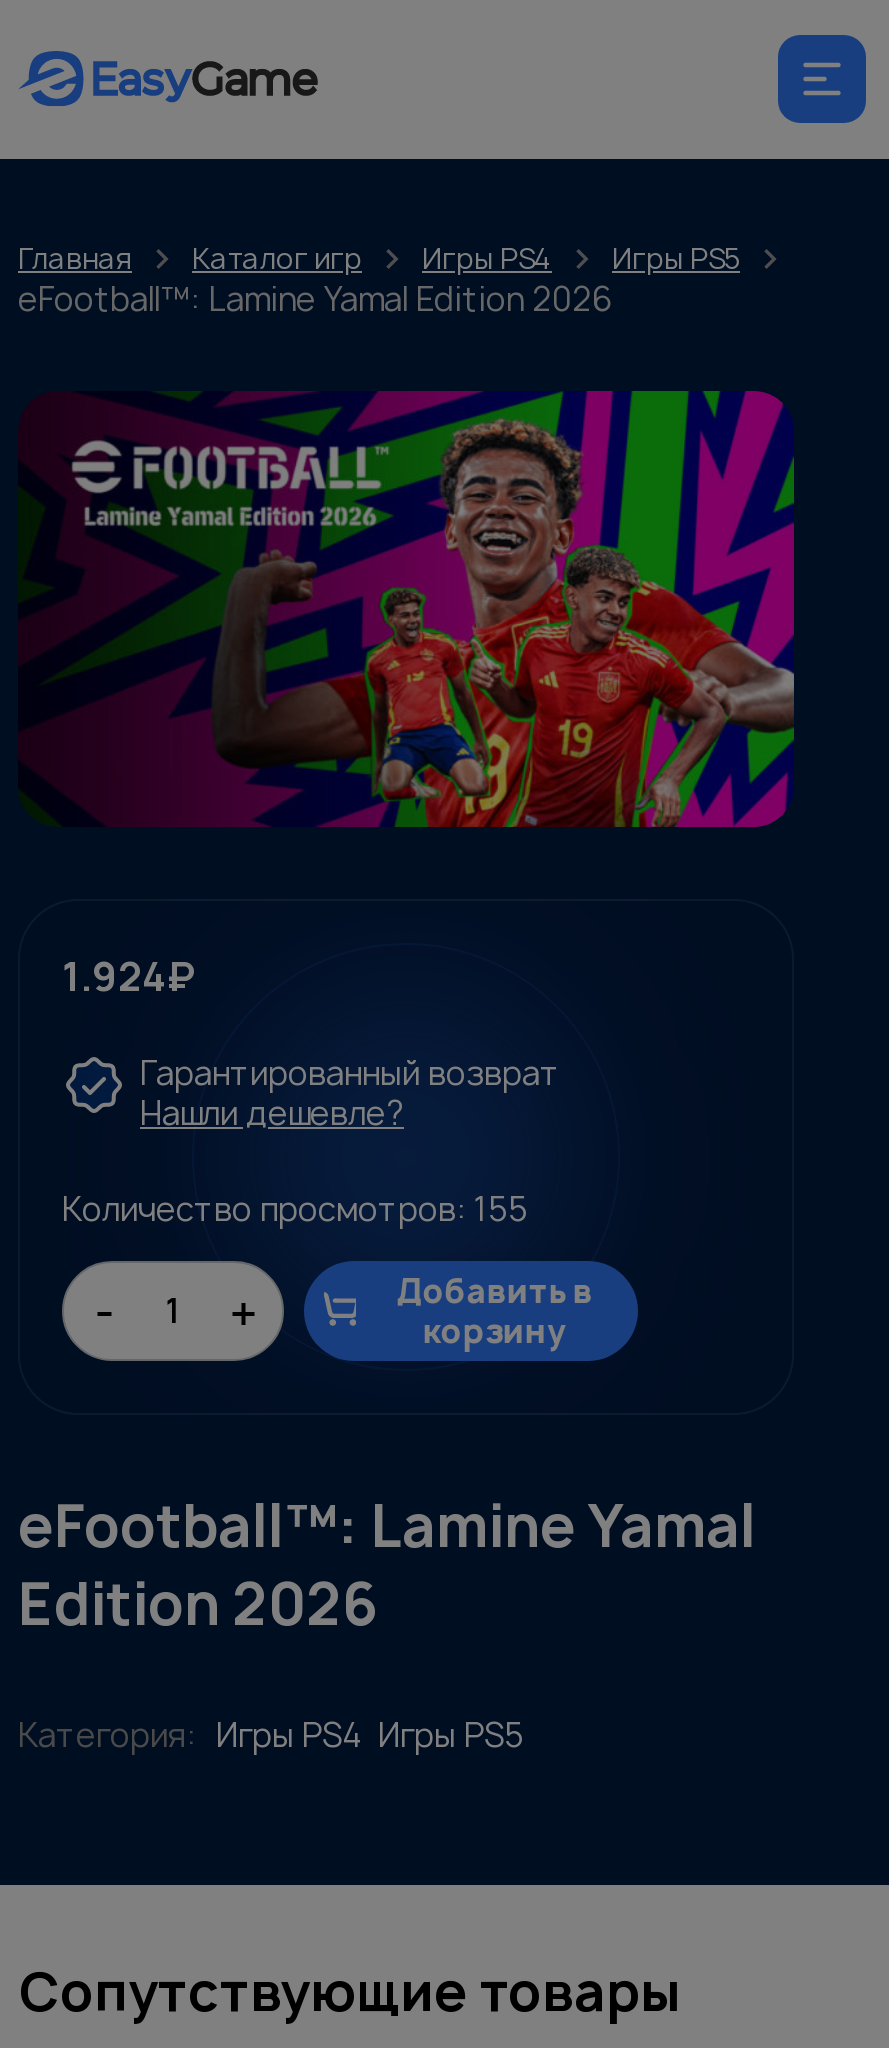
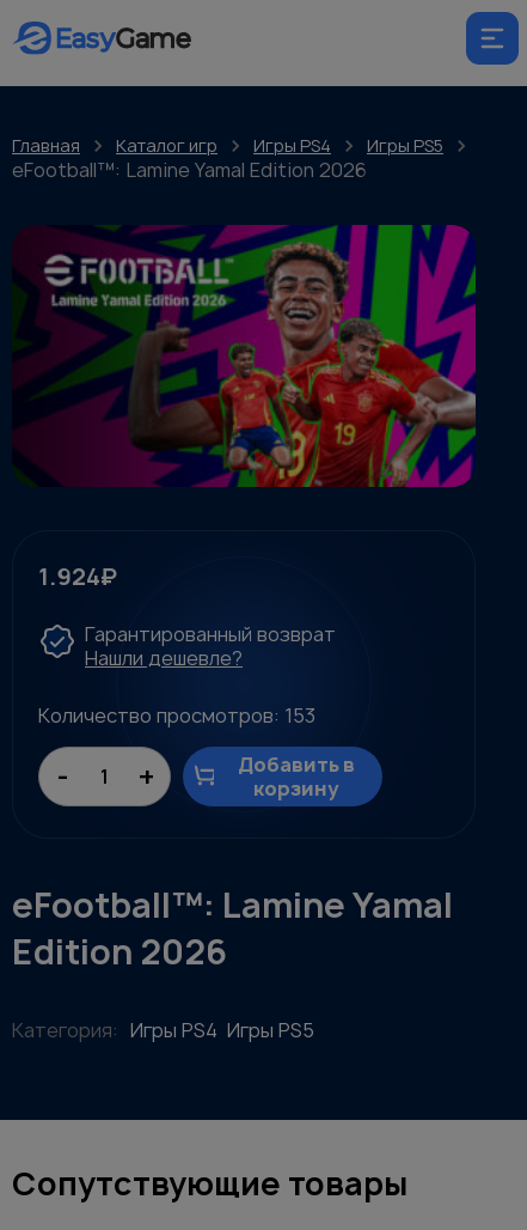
- Количество просмотров: 155
+ Количество просмотров: 153
